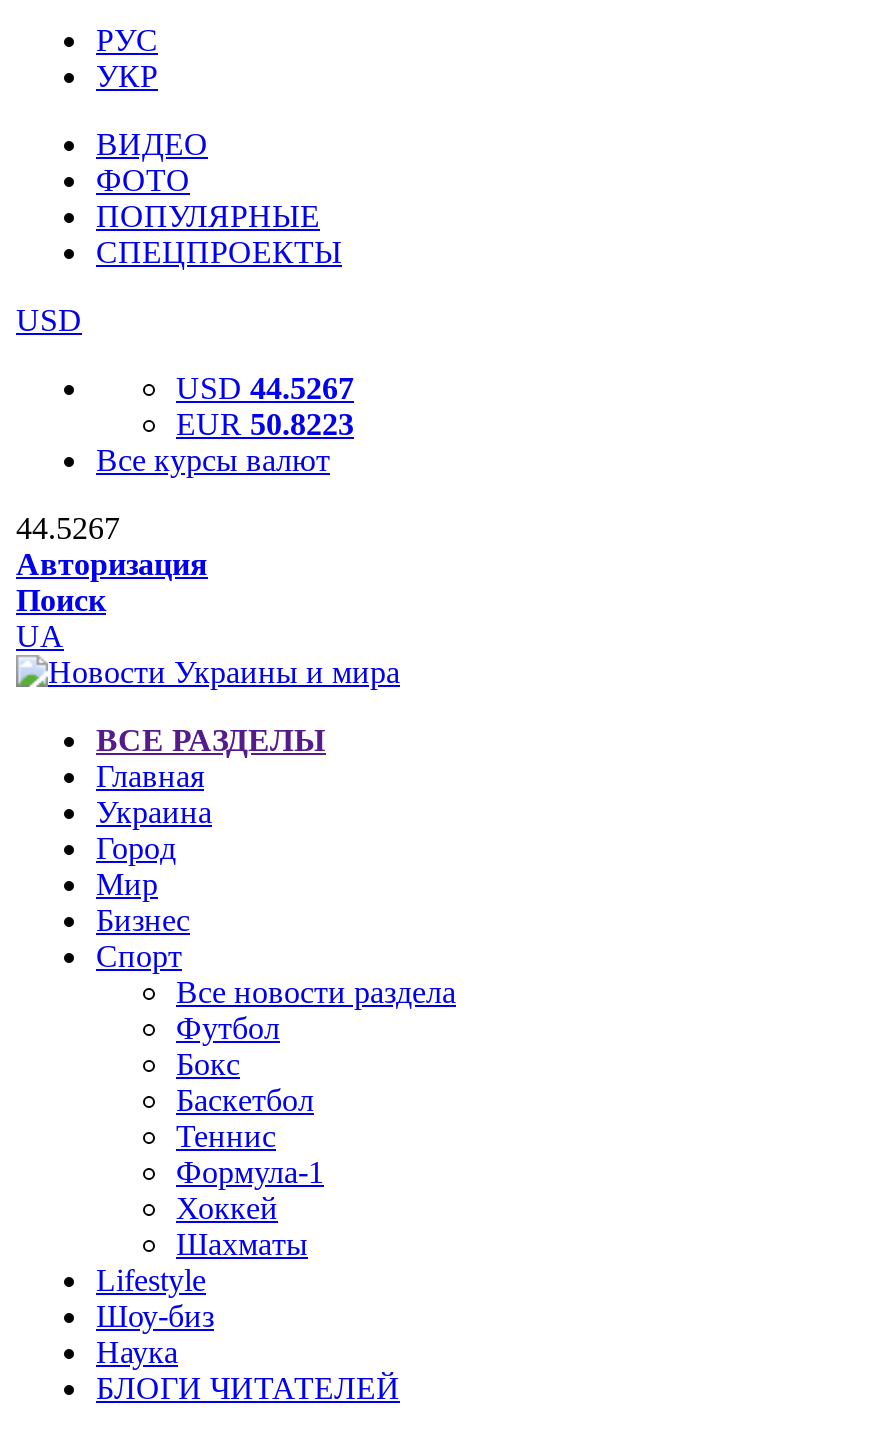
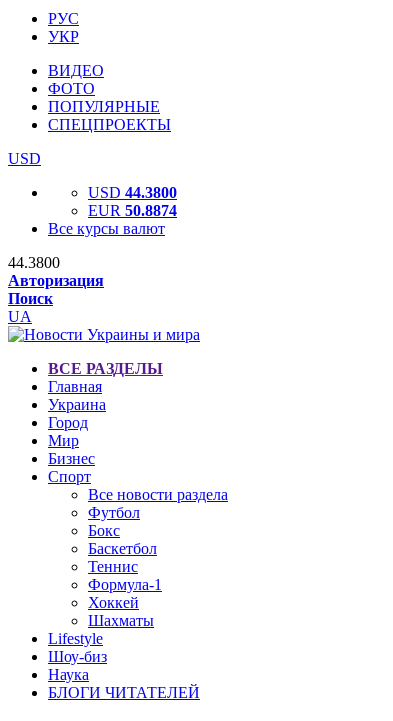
- USD 44.5267
+ USD 44.3800

- EUR 50.8223
+ EUR 50.8874

- 44.5267
+ 44.3800
